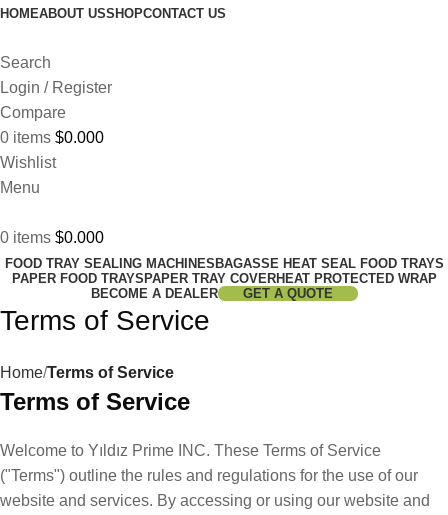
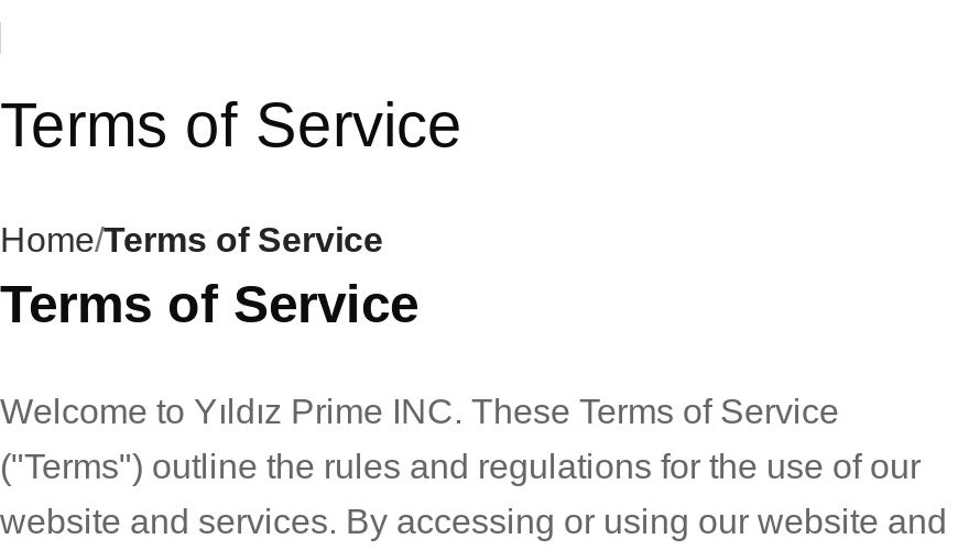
- HOMEABOUT USSHOPCONTACT US
- Search
- Login / Register
- Compare
- 0 items $0.000
- Wishlist
- Menu
- 0 items $0.000
- FOOD TRAY SEALING MACHINESBAGASSE HEAT SEAL FOOD TRAYS
- PAPER FOOD TRAYSPAPER TRAY COVERHEAT PROTECTED WRAP
- BECOME A DEALER
- GET A QUOTE
